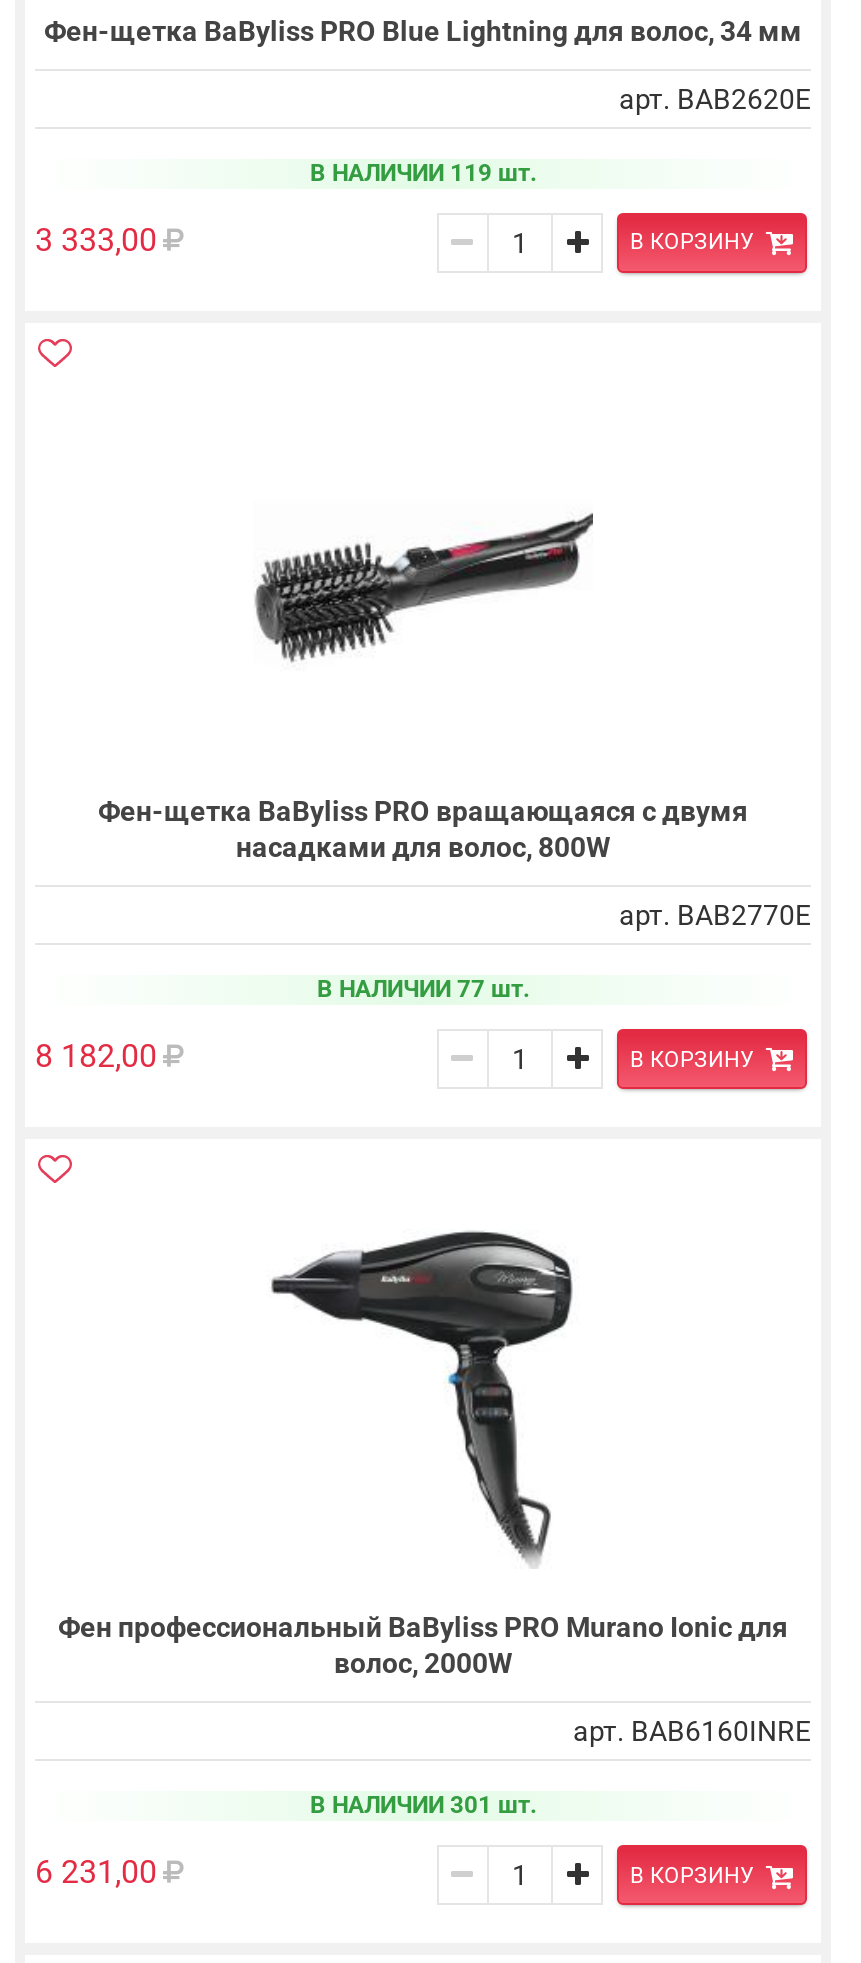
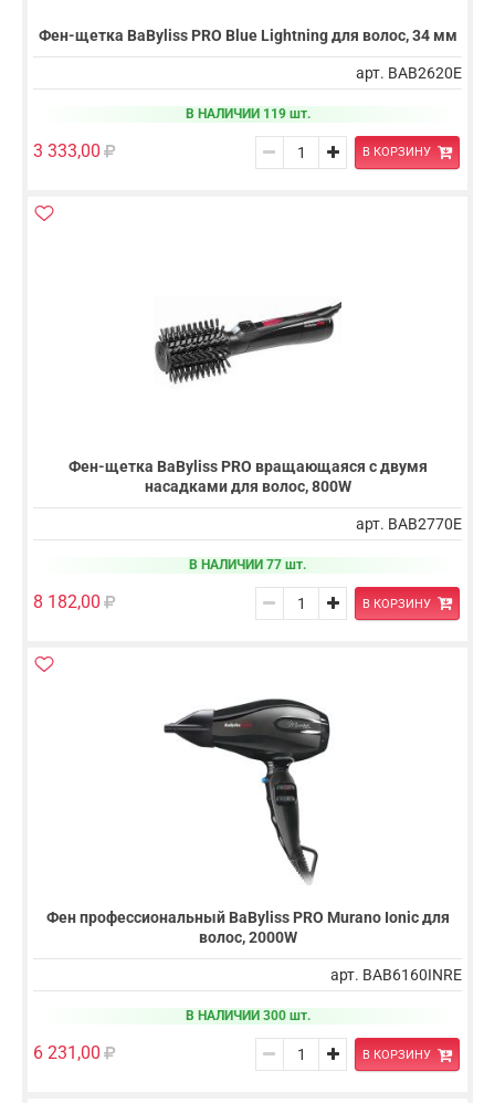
- В НАЛИЧИИ 301 шт.
+ В НАЛИЧИИ 300 шт.
